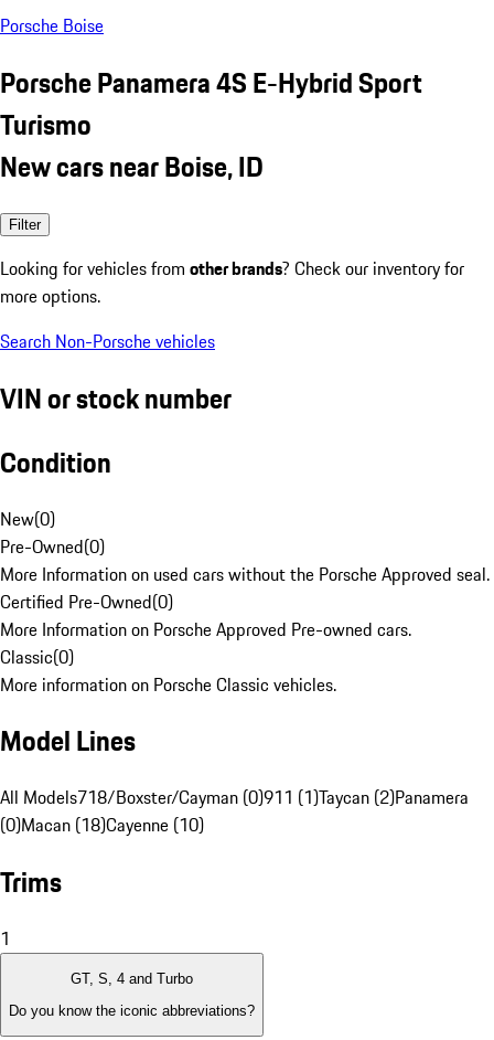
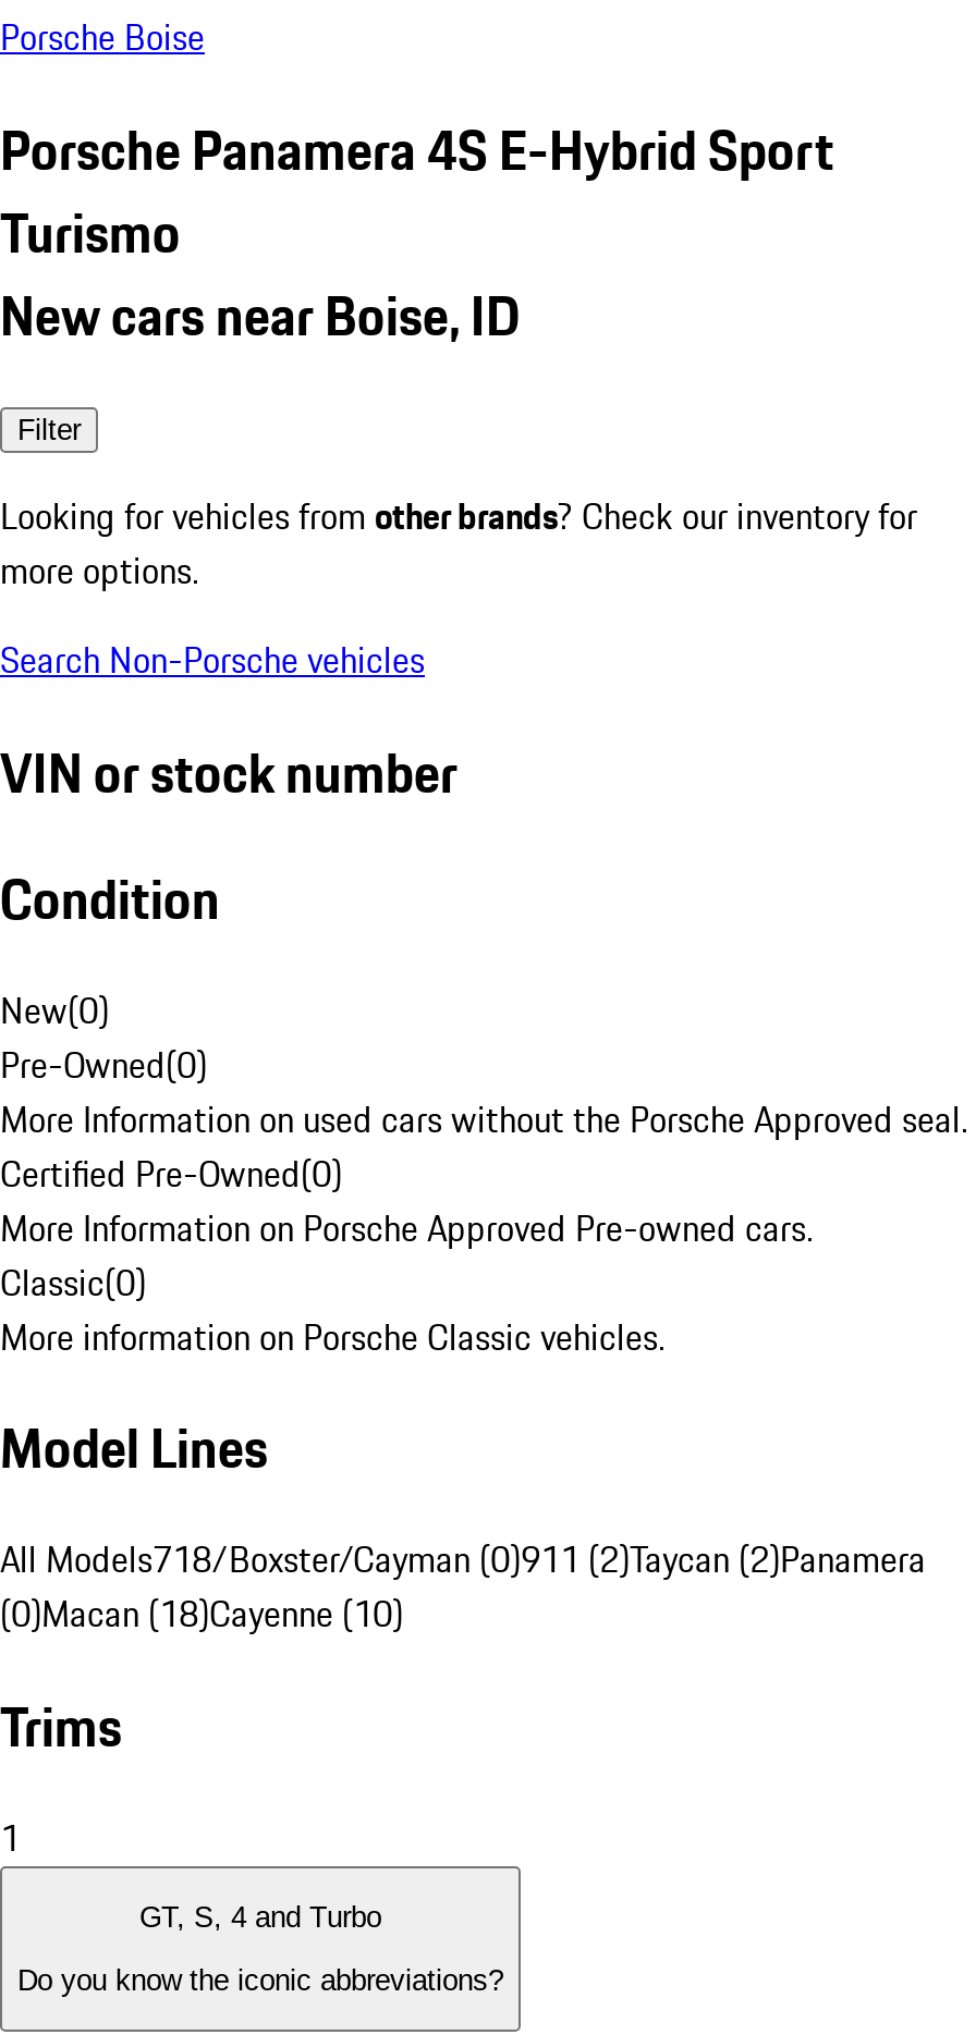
- All Models718/Boxster/Cayman (0)911 (1)Taycan (2)Panamera
+ All Models718/Boxster/Cayman (0)911 (2)Taycan (2)Panamera
